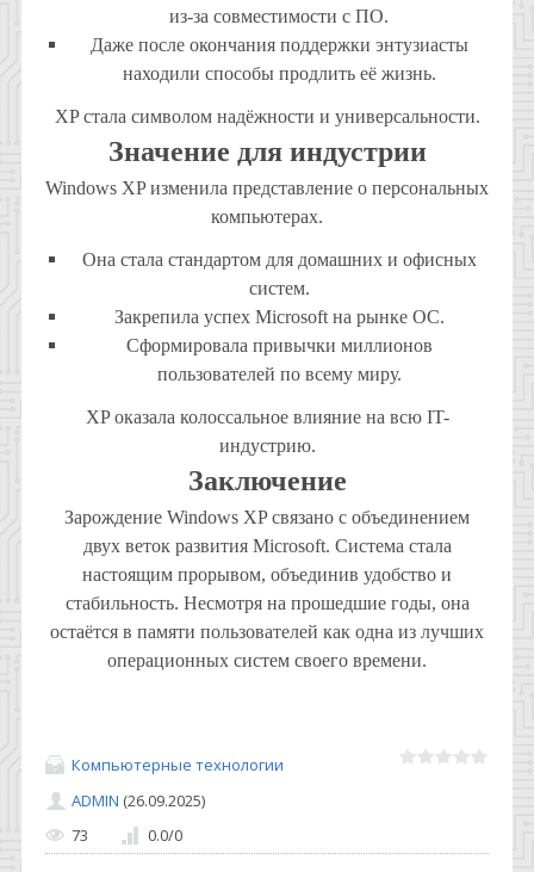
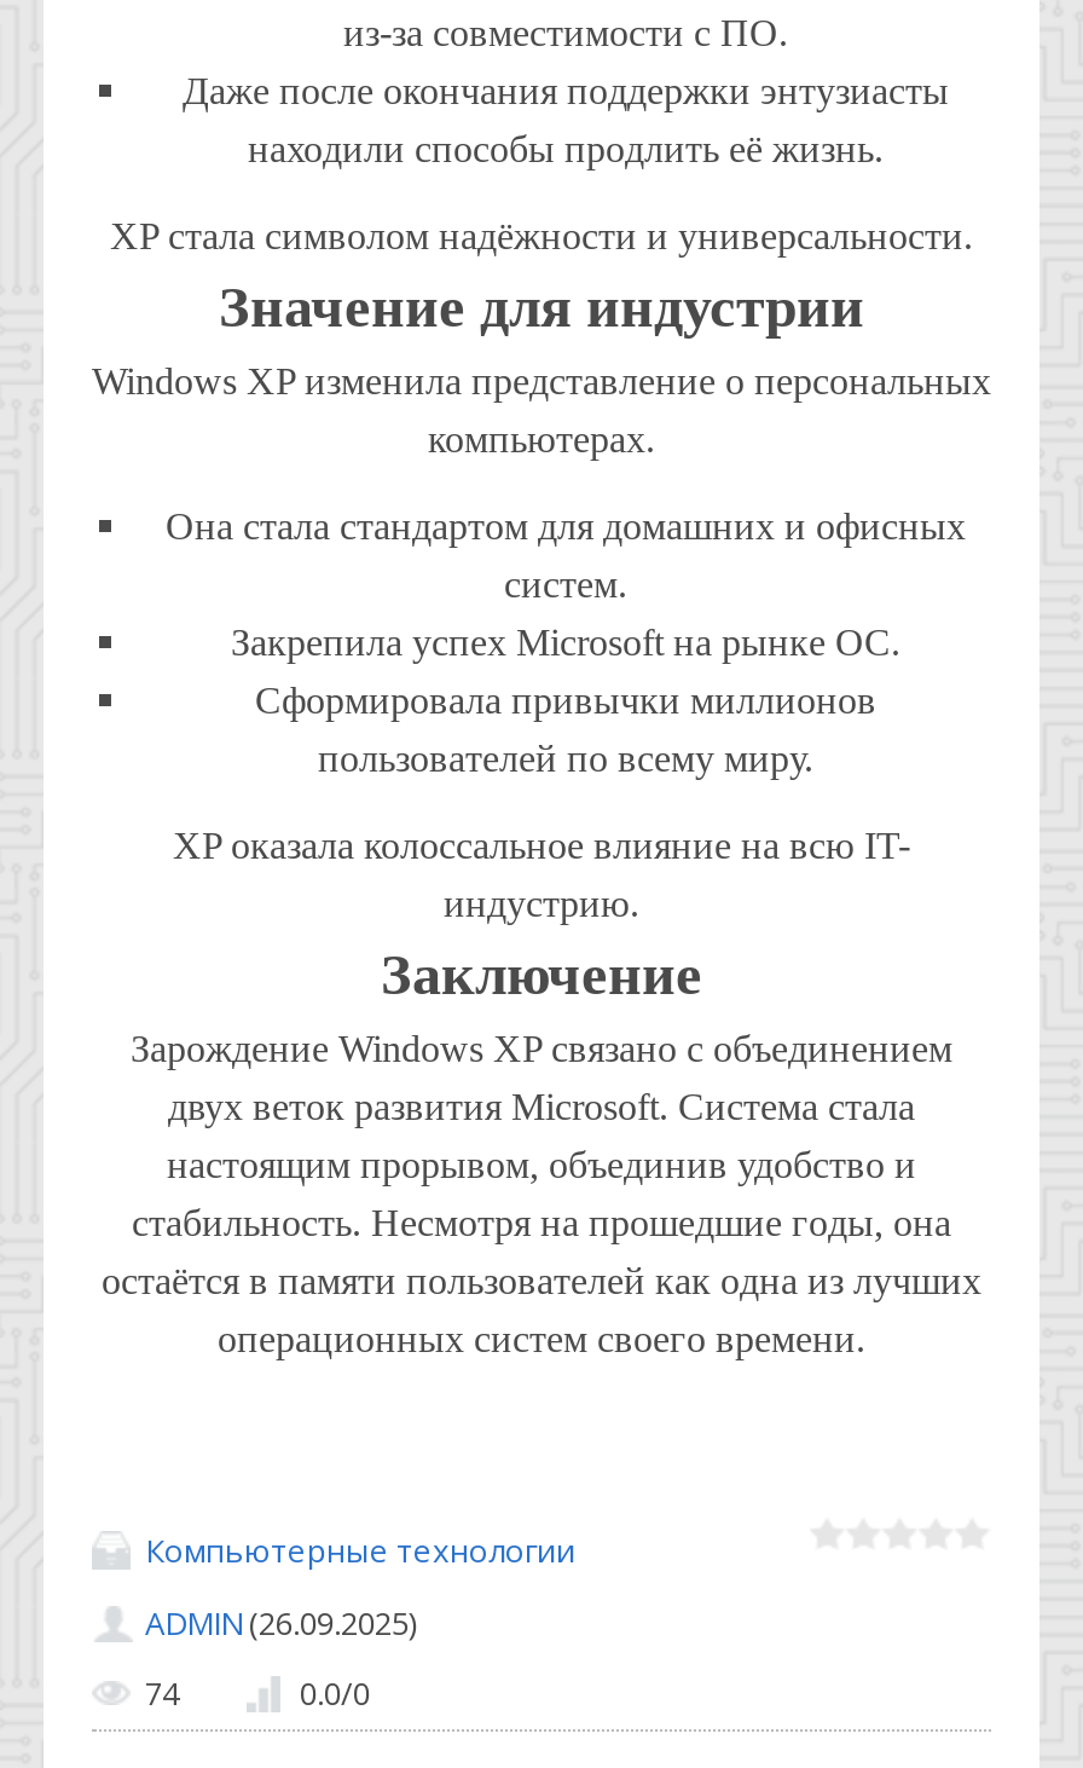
- 73
+ 74
